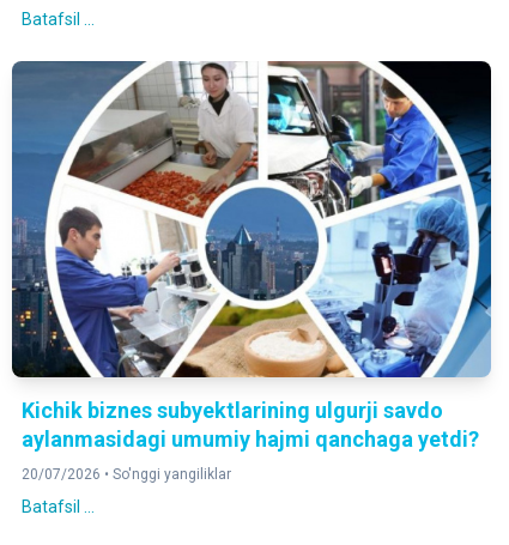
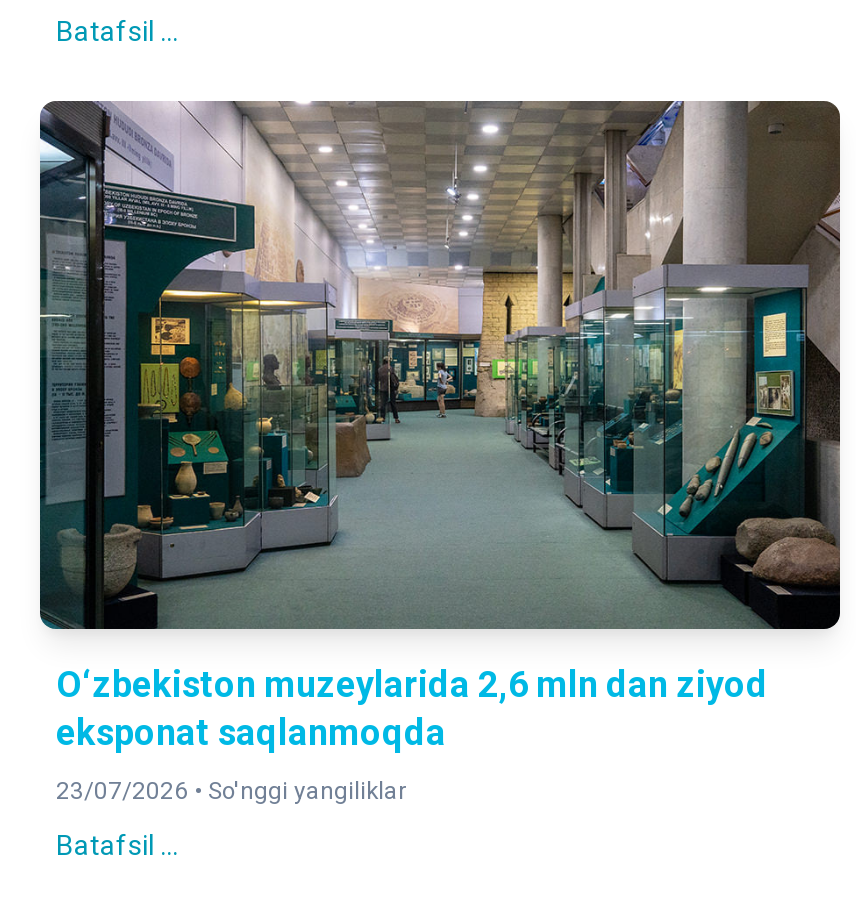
- [image]
- Kichik biznes subyektlarining ulgurji savdo
- aylanmasidagi umumiy hajmi qanchaga yetdi?
+ [image]
+ O‘zbekiston muzeylarida 2,6 mln dan ziyod
+ eksponat saqlanmoqda

- 20/07/2026 • So'nggi yangiliklar
+ 23/07/2026 • So'nggi yangiliklar
